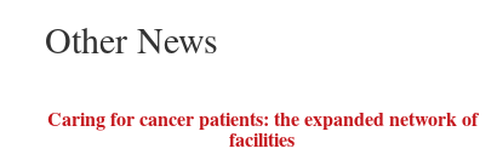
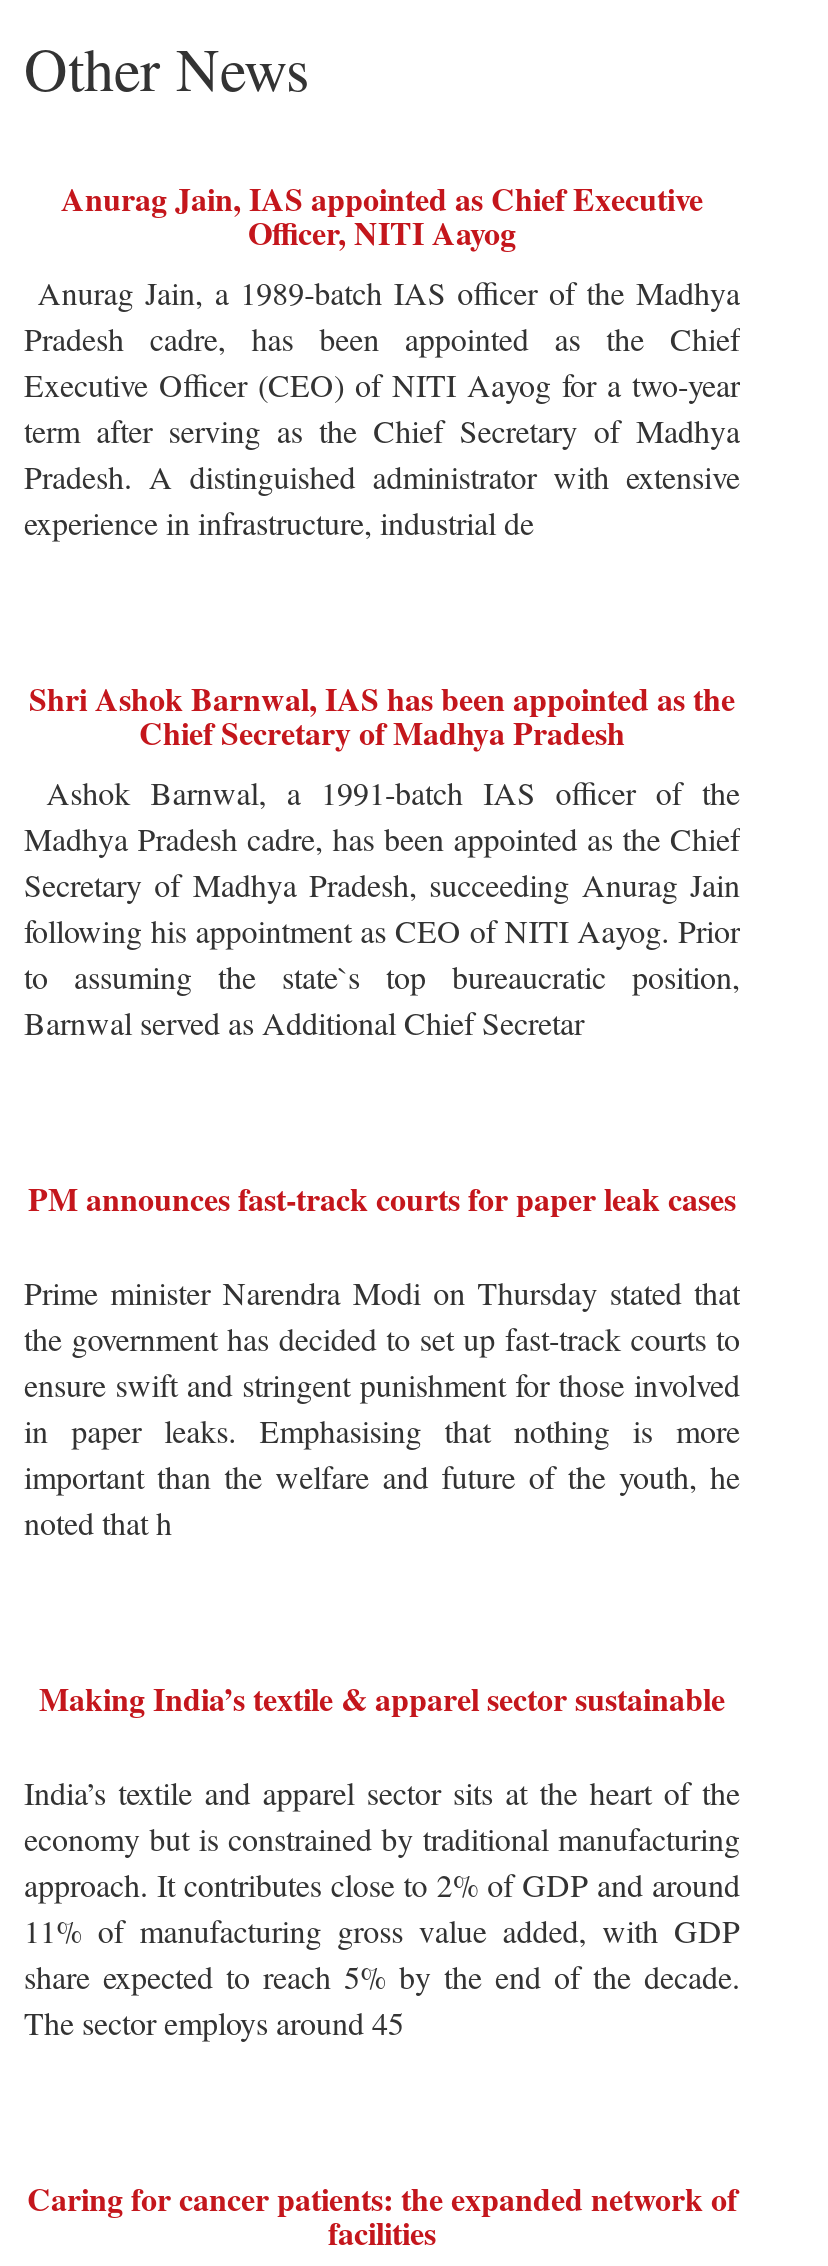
+ Anurag Jain, IAS appointed as Chief Executive
+ Officer, NITI Aayog
+ Anurag Jain, a 1989-batch IAS officer of the Madhya
+ Pradesh cadre, has been appointed as the Chief
+ Executive Officer (CEO) of NITI Aayog for a two-year
+ term after serving as the Chief Secretary of Madhya
+ Pradesh. A distinguished administrator with extensive
+ experience in infrastructure, industrial de

+ Shri Ashok Barnwal, IAS has been appointed as the
+ Chief Secretary of Madhya Pradesh
+ Ashok Barnwal, a 1991-batch IAS officer of the
+ Madhya Pradesh cadre, has been appointed as the Chief
+ Secretary of Madhya Pradesh, succeeding Anurag Jain
+ following his appointment as CEO of NITI Aayog. Prior
+ to assuming the state`s top bureaucratic position,
+ Barnwal served as Additional Chief Secretar

+ PM announces fast-track courts for paper leak cases
+ Prime minister Narendra Modi on Thursday stated that
+ the government has decided to set up fast-track courts to
+ ensure swift and stringent punishment for those involved
+ in paper leaks. Emphasising that nothing is more
+ important than the welfare and future of the youth, he
+ noted that h

+ Making India’s textile & apparel sector sustainable
+ India’s textile and apparel sector sits at the heart of the
+ economy but is constrained by traditional manufacturing
+ approach. It contributes close to 2% of GDP and around
+ 11% of manufacturing gross value added, with GDP
+ share expected to reach 5% by the end of the decade.
+ The sector employs around 45
